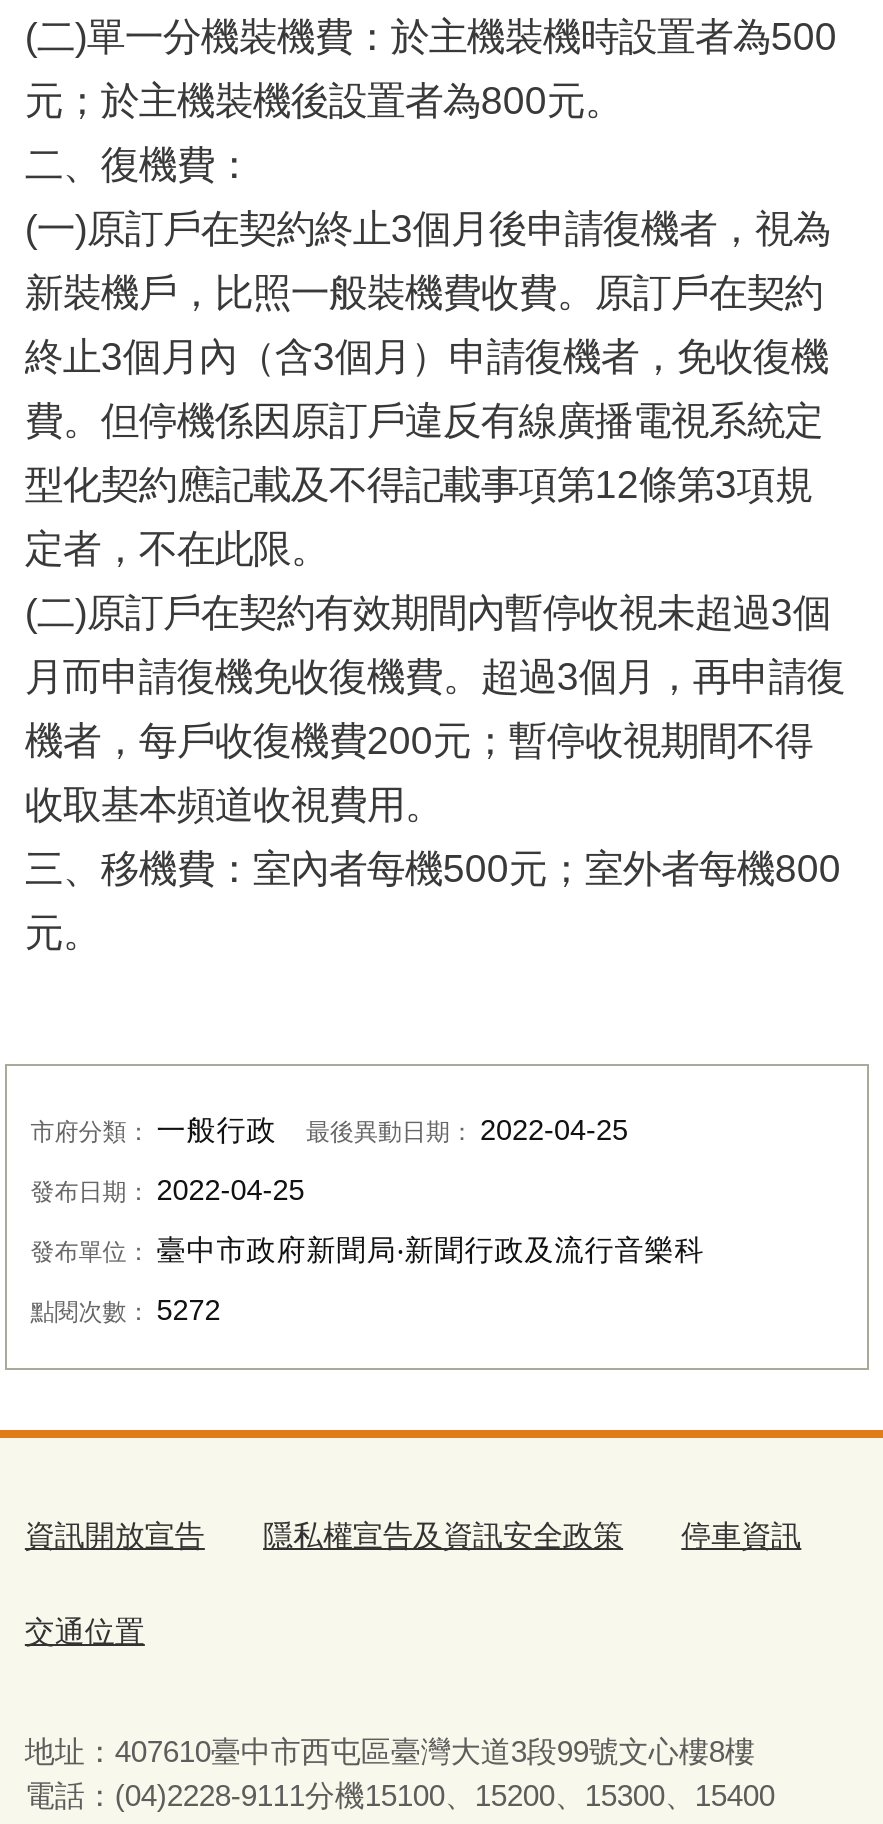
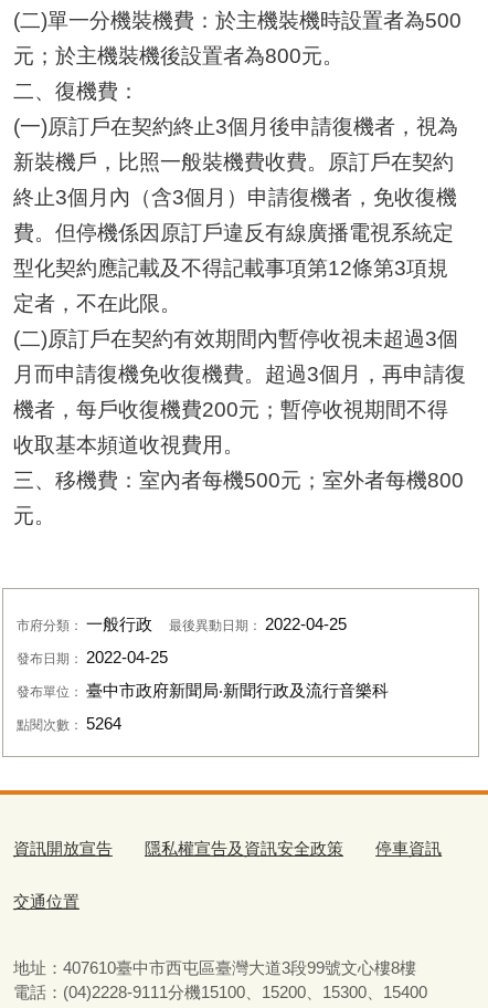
- 點閱次數：5272
+ 點閱次數：5264
